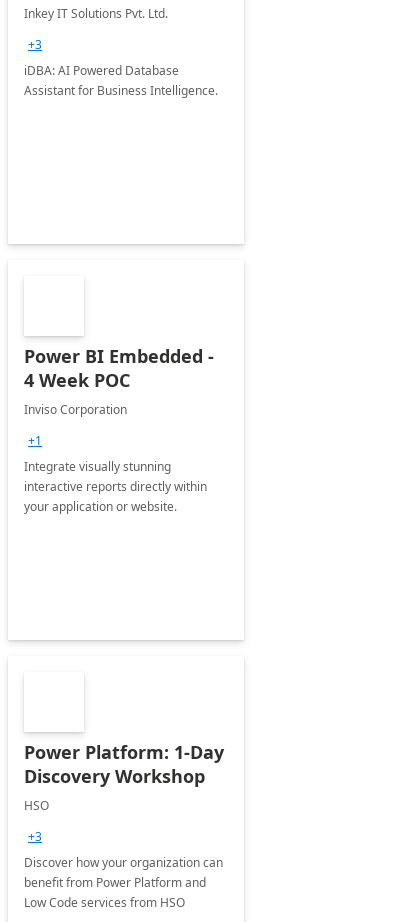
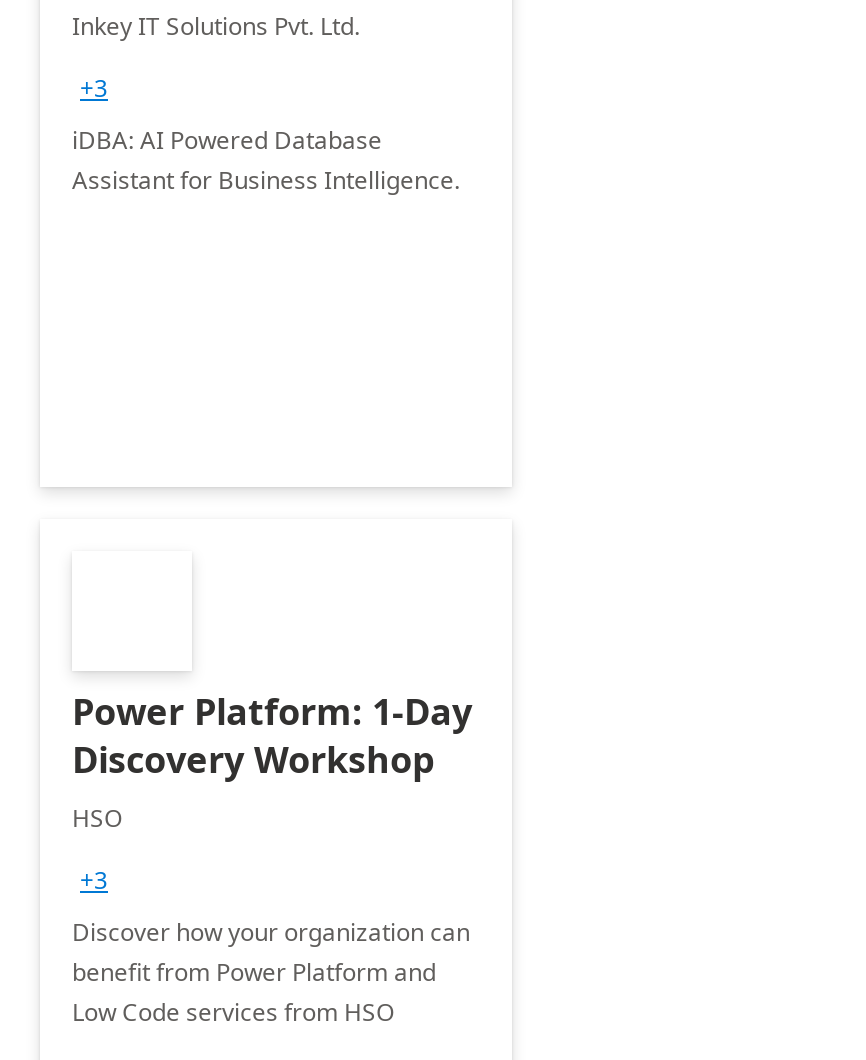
- Power BI Embedded -
- 4 Week POC
- Inviso Corporation
- +1
- Integrate visually stunning
- interactive reports directly within
- your application or website.
